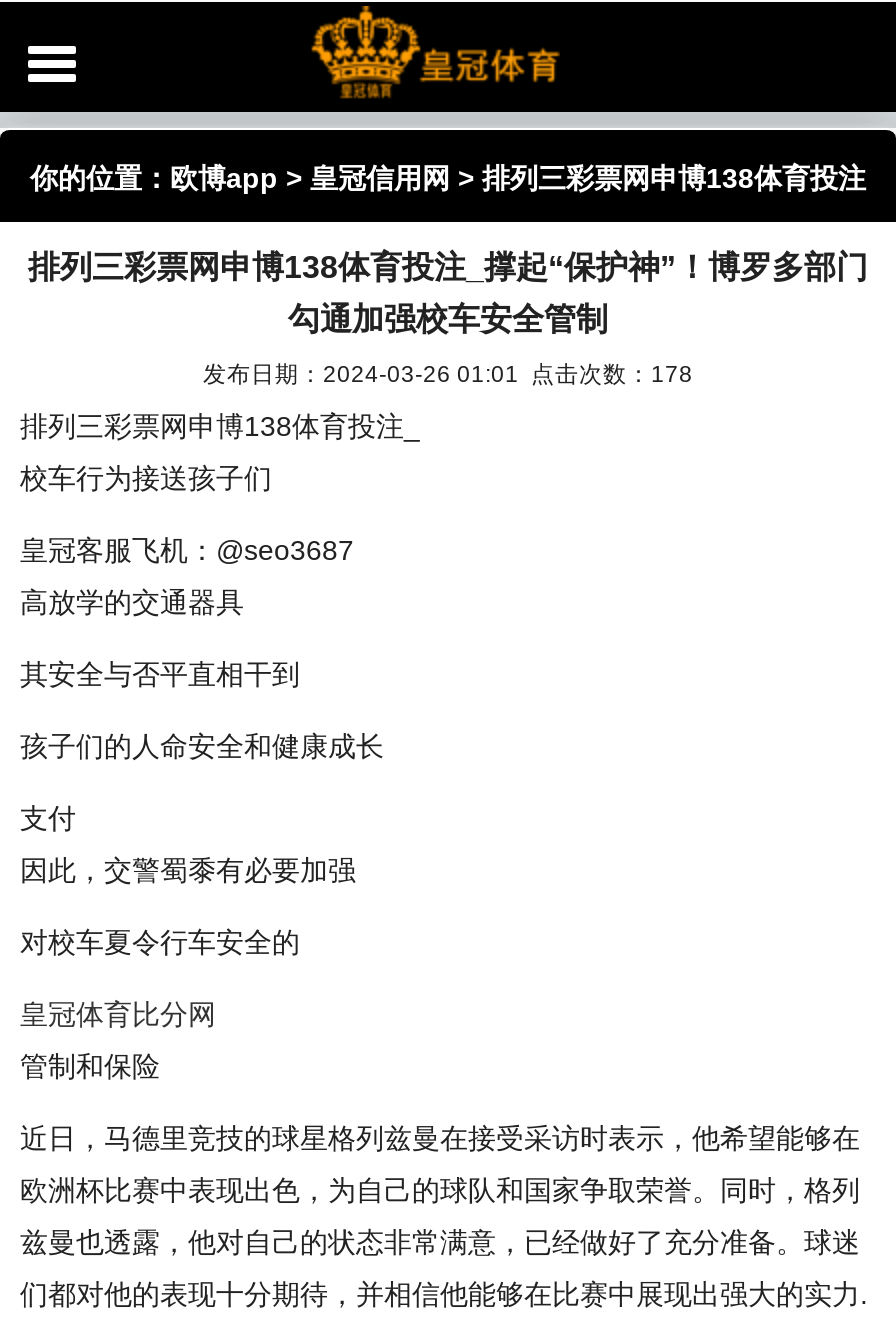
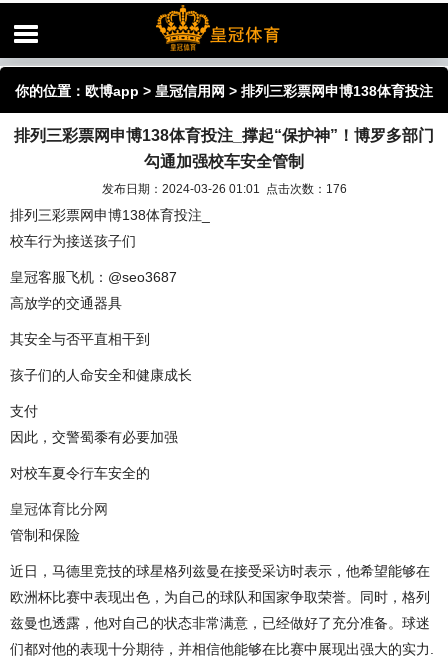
- 发布日期：2024-03-26 01:01 点击次数：178
+ 发布日期：2024-03-26 01:01 点击次数：176
